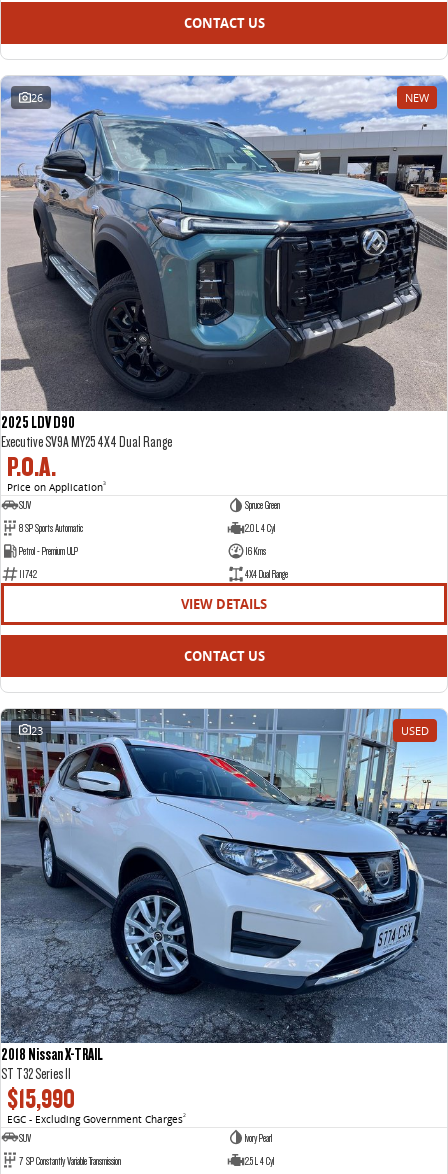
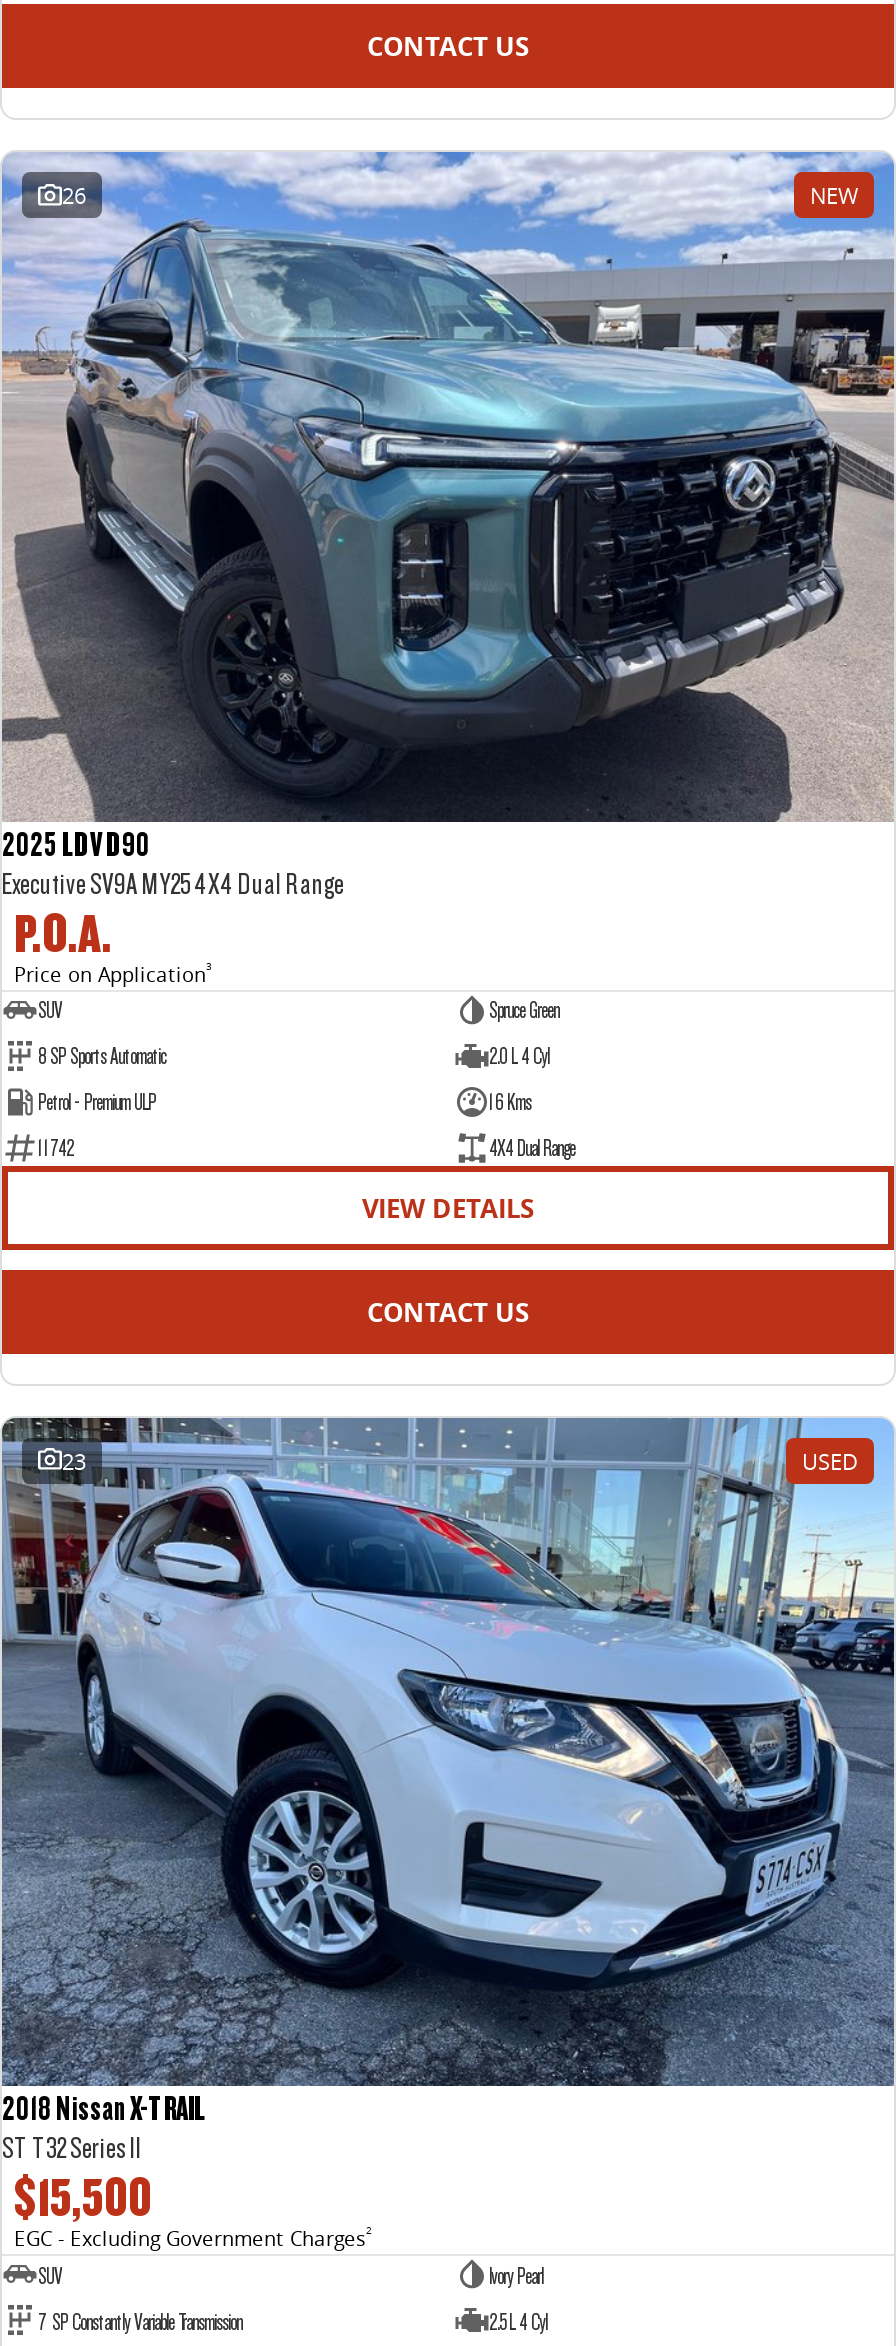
- $15,990
+ $15,500
